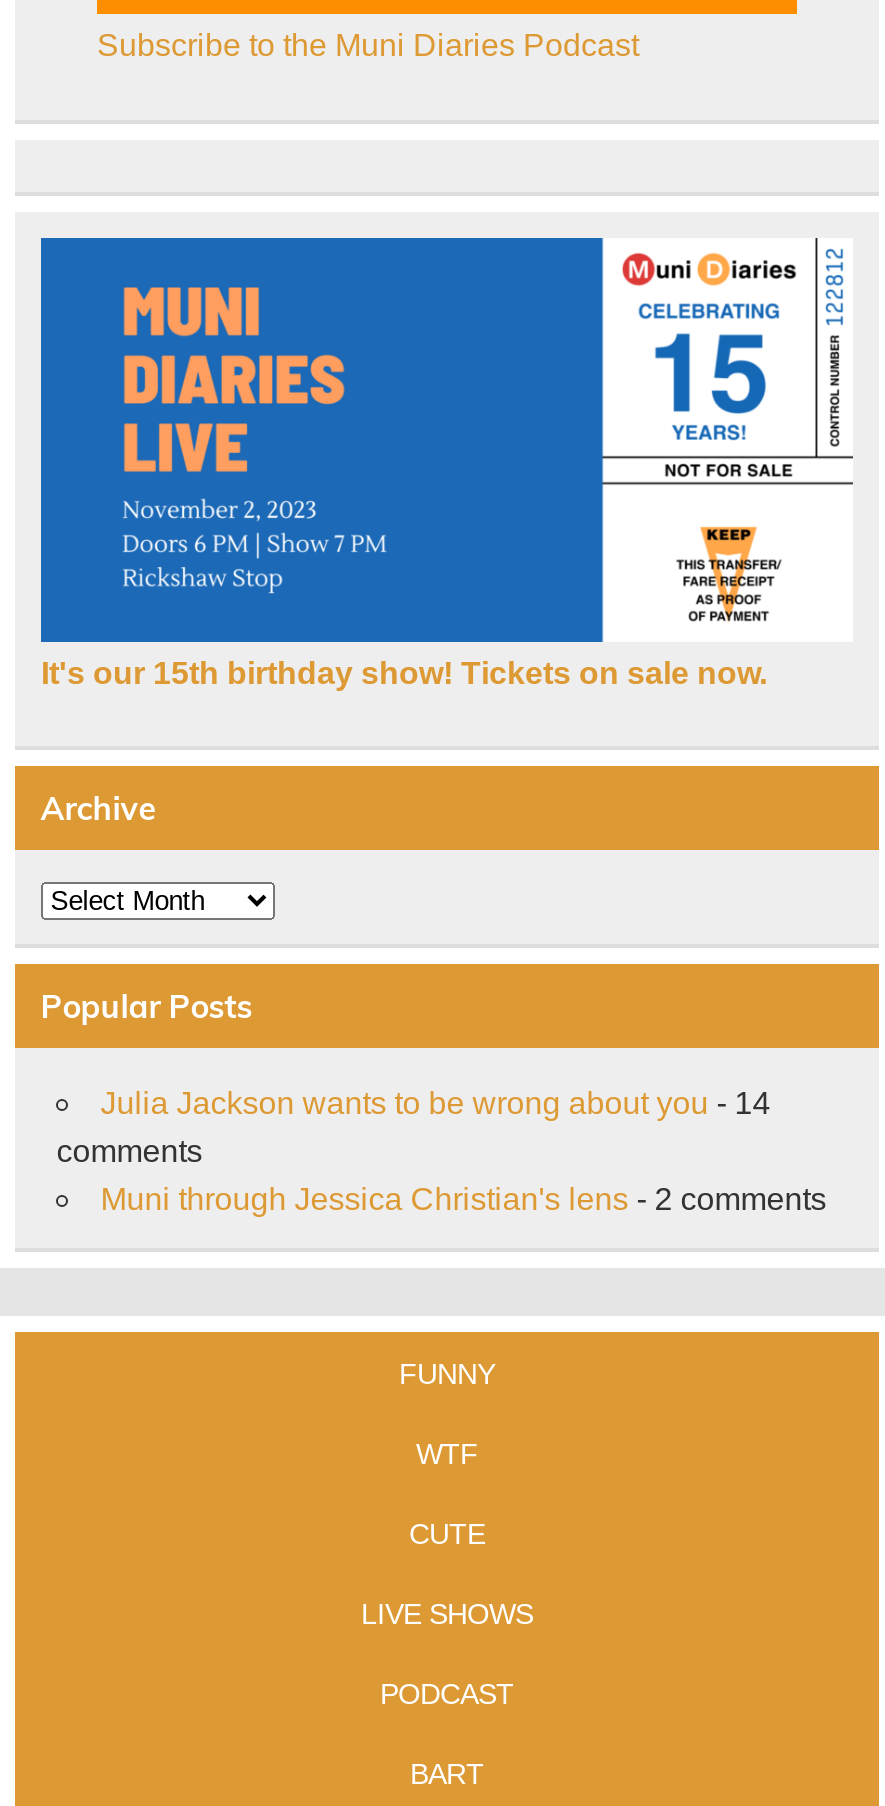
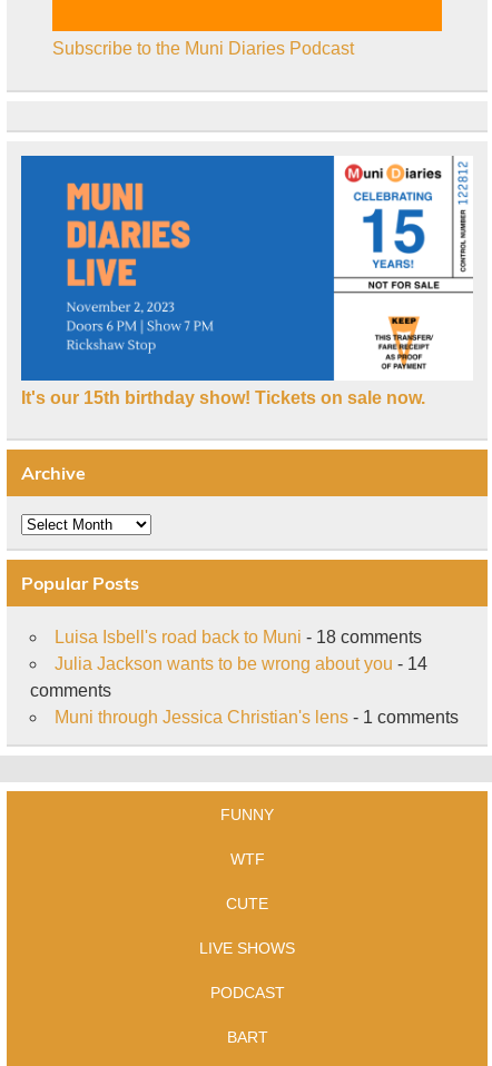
+ Luisa Isbell's road back to Muni - 18 comments

- Muni through Jessica Christian's lens - 2 comments
+ Muni through Jessica Christian's lens - 1 comments
